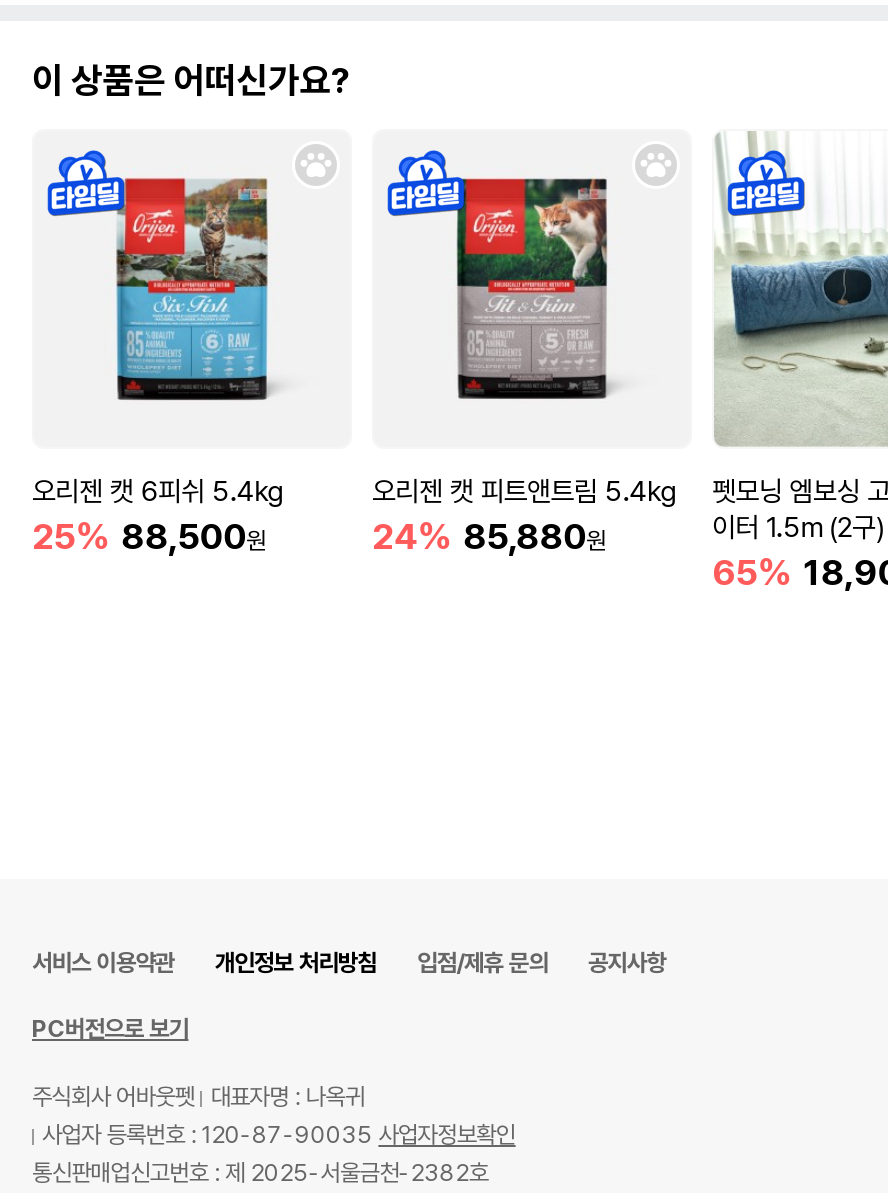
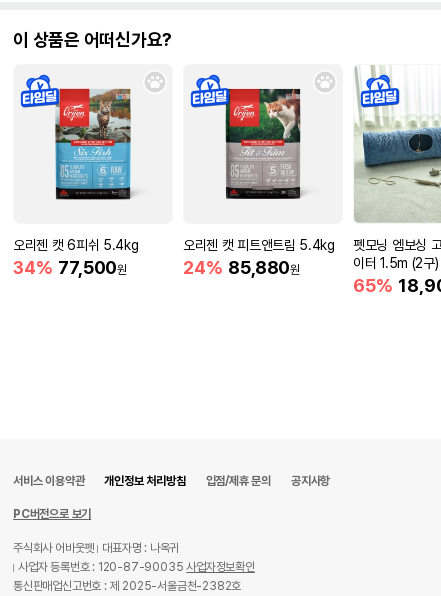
- 25% 88,500원
+ 34% 77,500원
